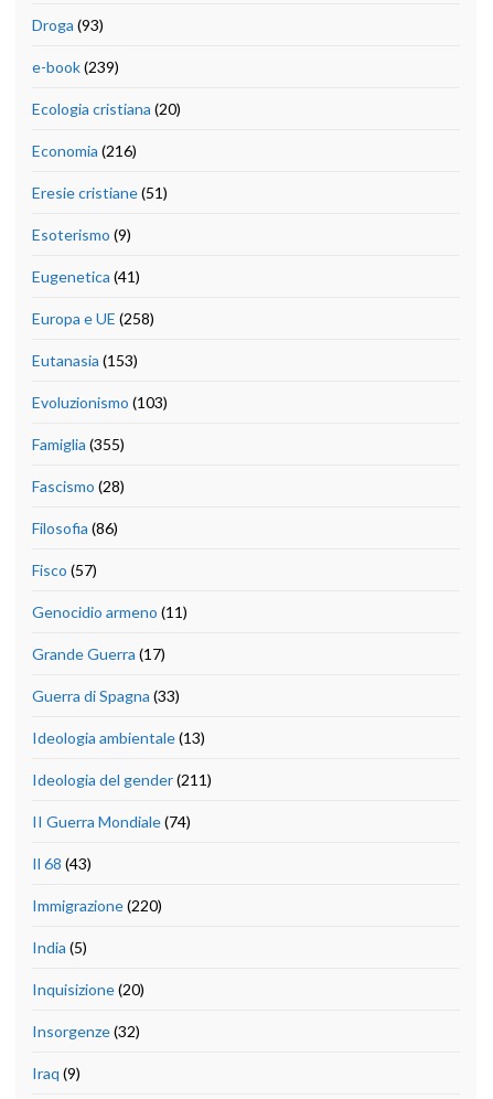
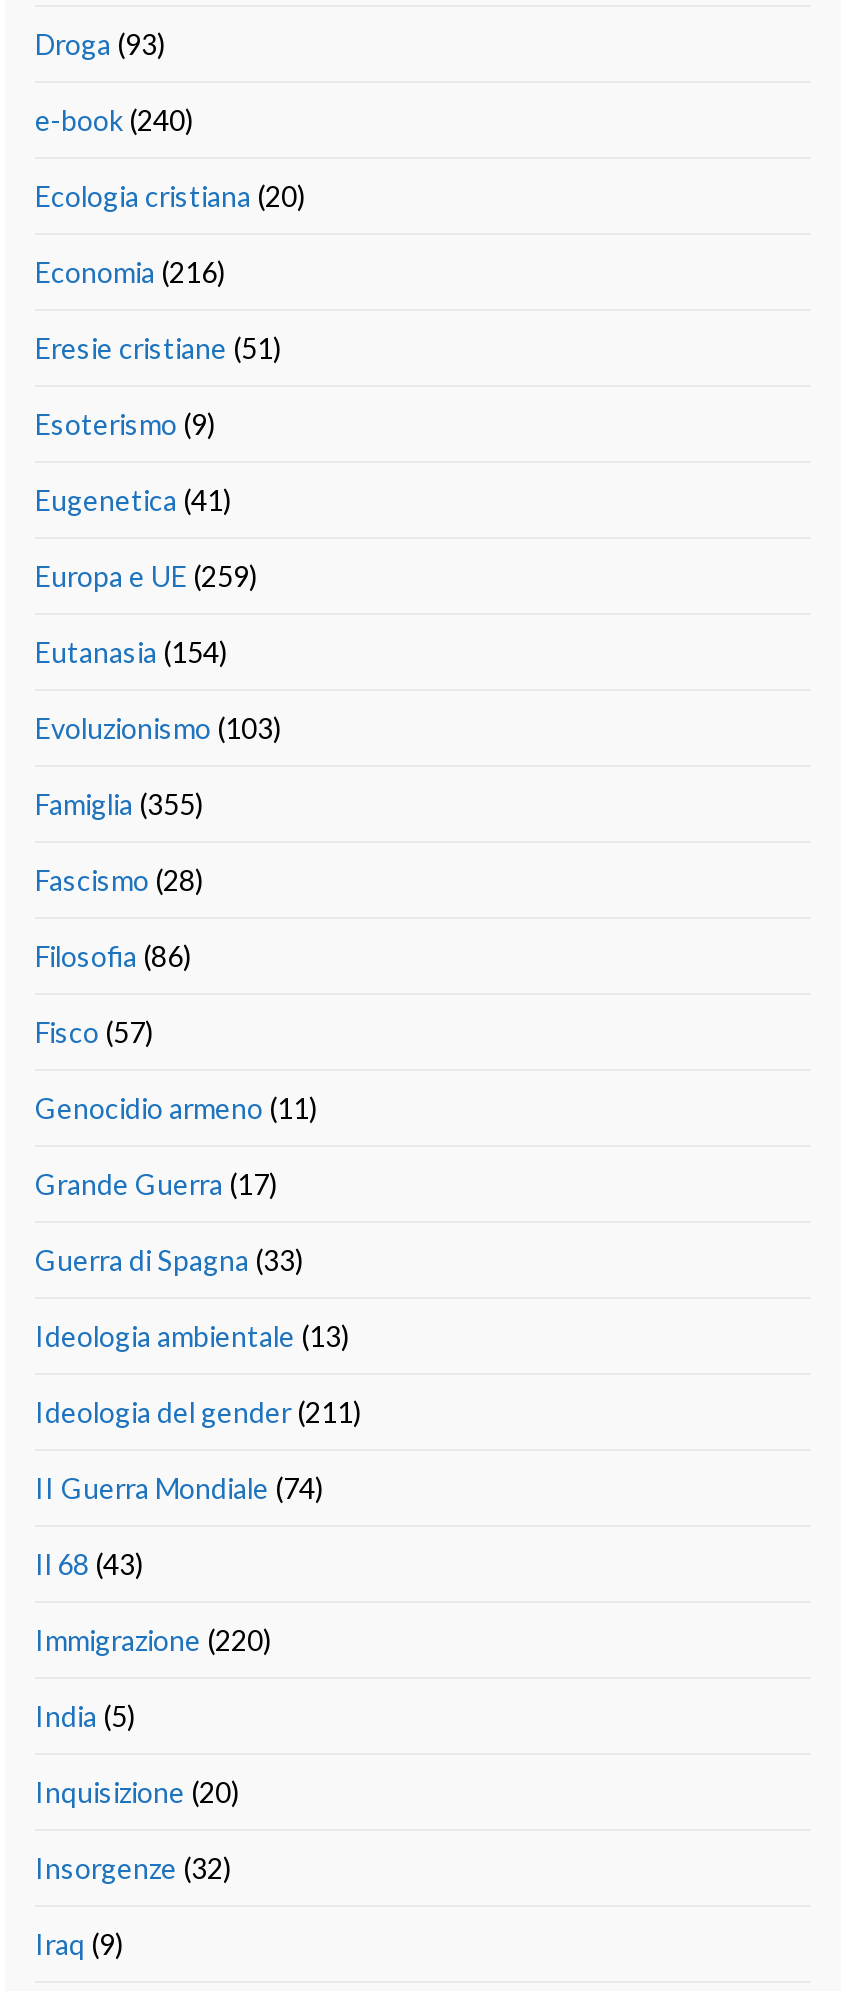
- e-book (239)
+ e-book (240)

- Europa e UE (258)
+ Europa e UE (259)

- Eutanasia (153)
+ Eutanasia (154)
